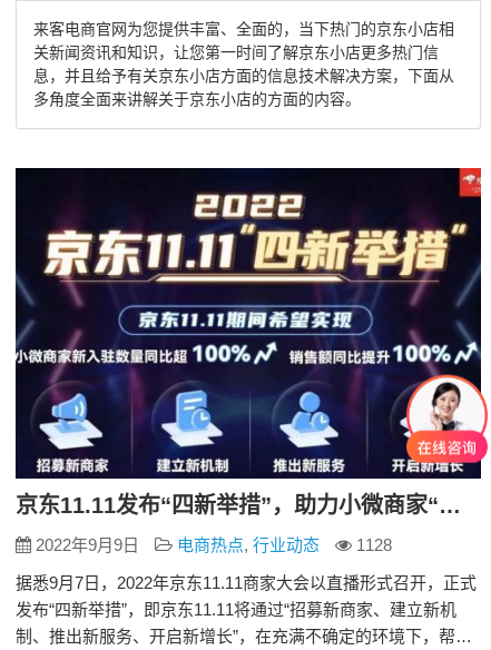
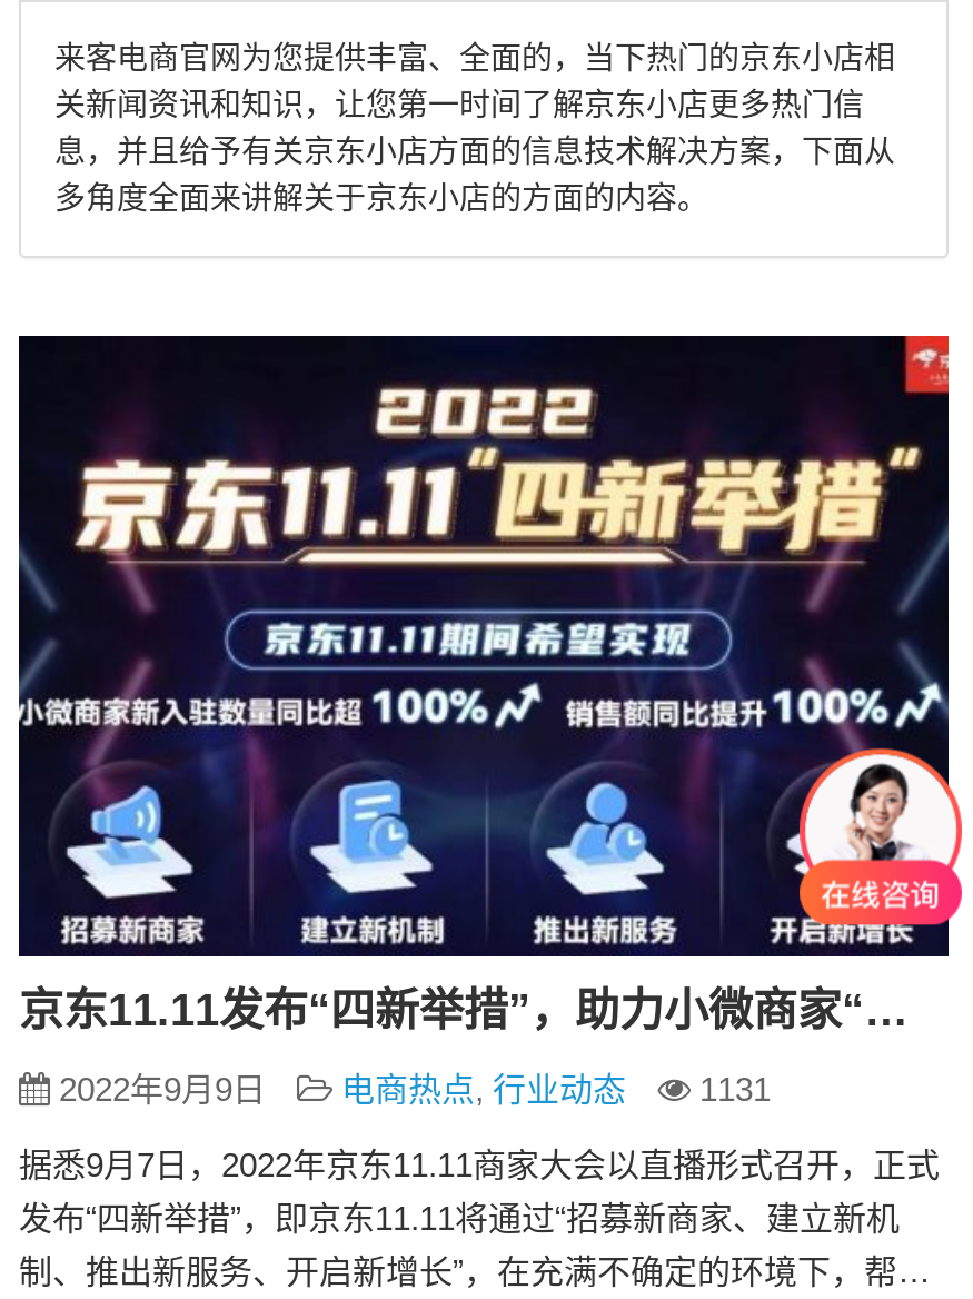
- 2022年9月9日 电商热点,行业动态 1128
+ 2022年9月9日 电商热点,行业动态 1131
